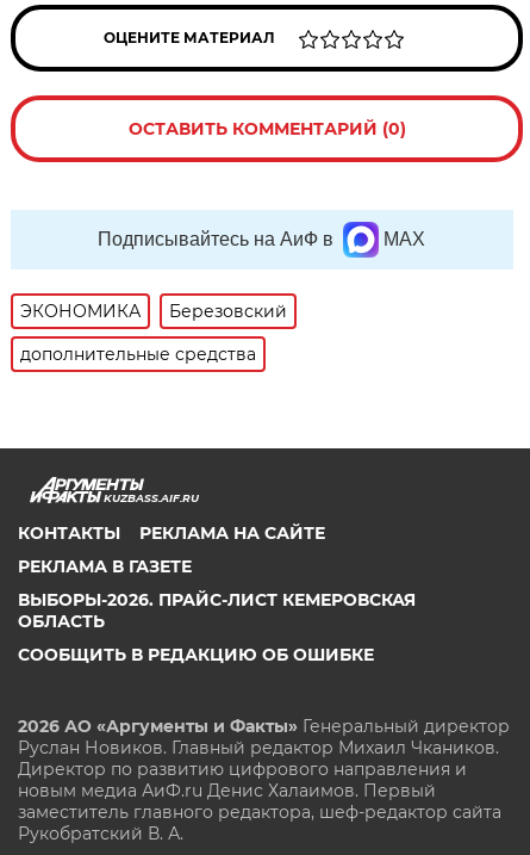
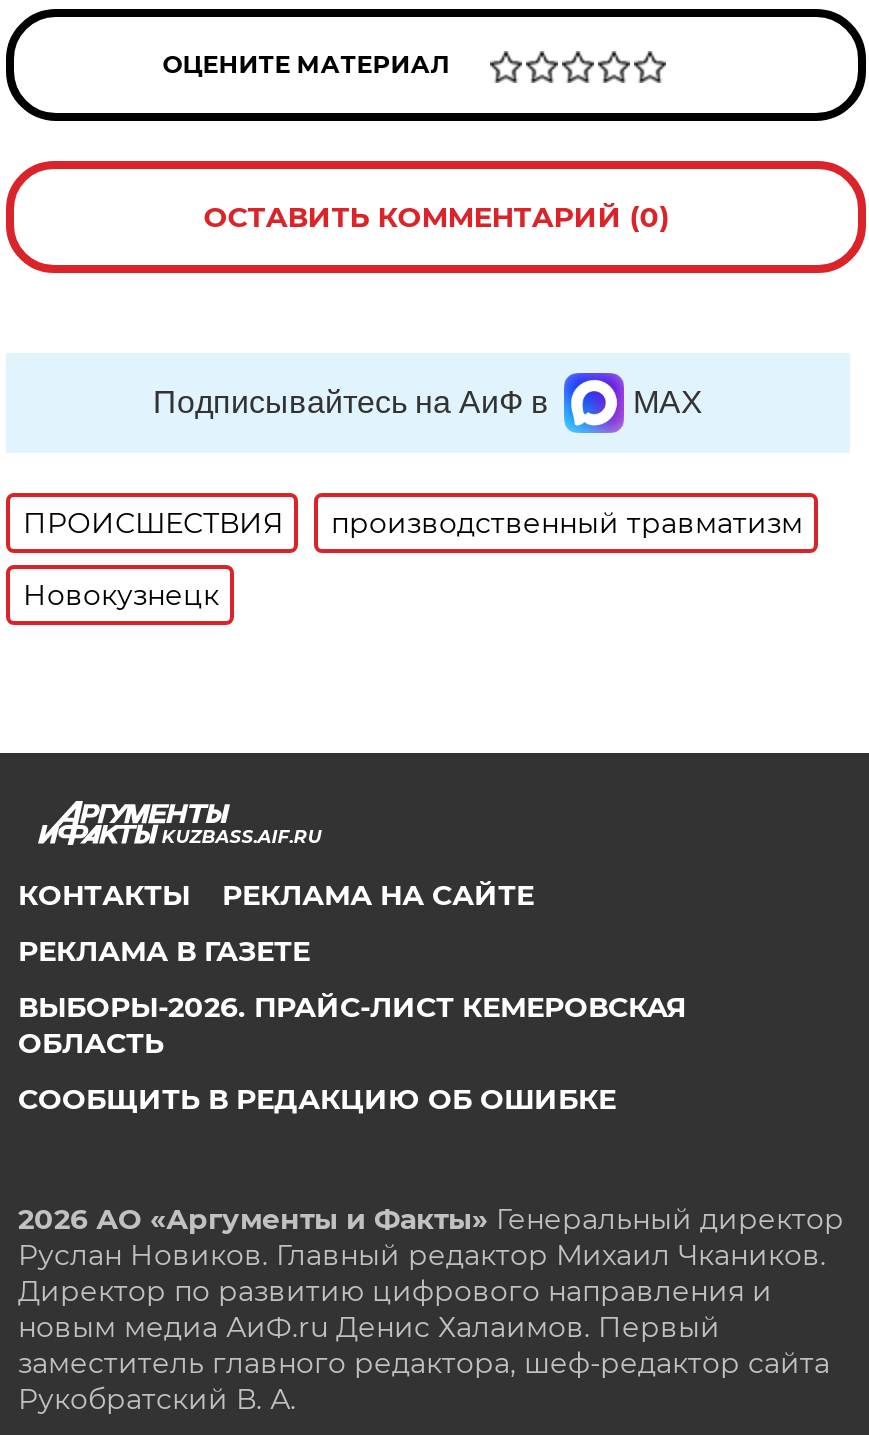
- ЭКОНОМИКА
- Березовский
+ ПРОИСШЕСТВИЯ
+ производственный травматизм

- дополнительные средства
+ Новокузнецк
